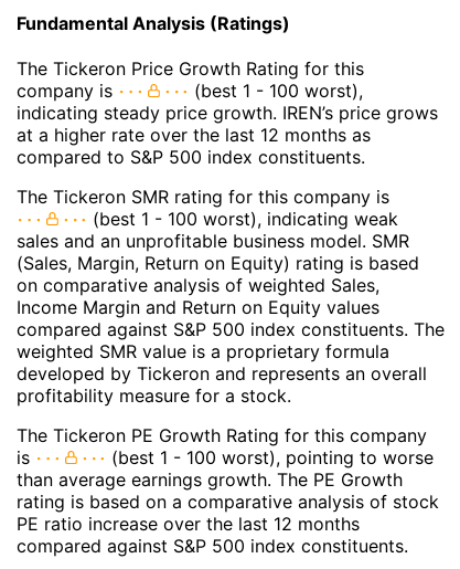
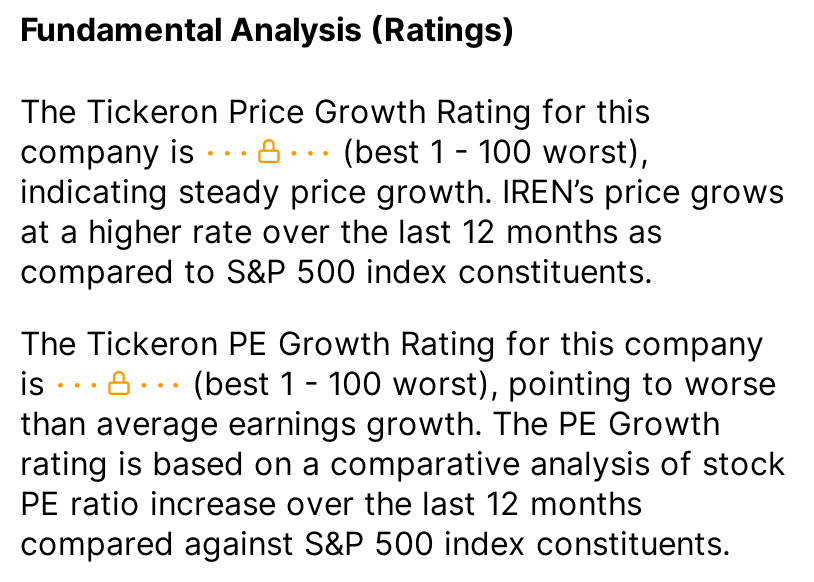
- The Tickeron SMR rating for this company is
- (best 1 - 100 worst), indicating weak
- sales and an unprofitable business model. SMR
- (Sales, Margin, Return on Equity) rating is based
- on comparative analysis of weighted Sales,
- Income Margin and Return on Equity values
- compared against S&P 500 index constituents. The
- weighted SMR value is a proprietary formula
- developed by Tickeron and represents an overall
- profitability measure for a stock.
